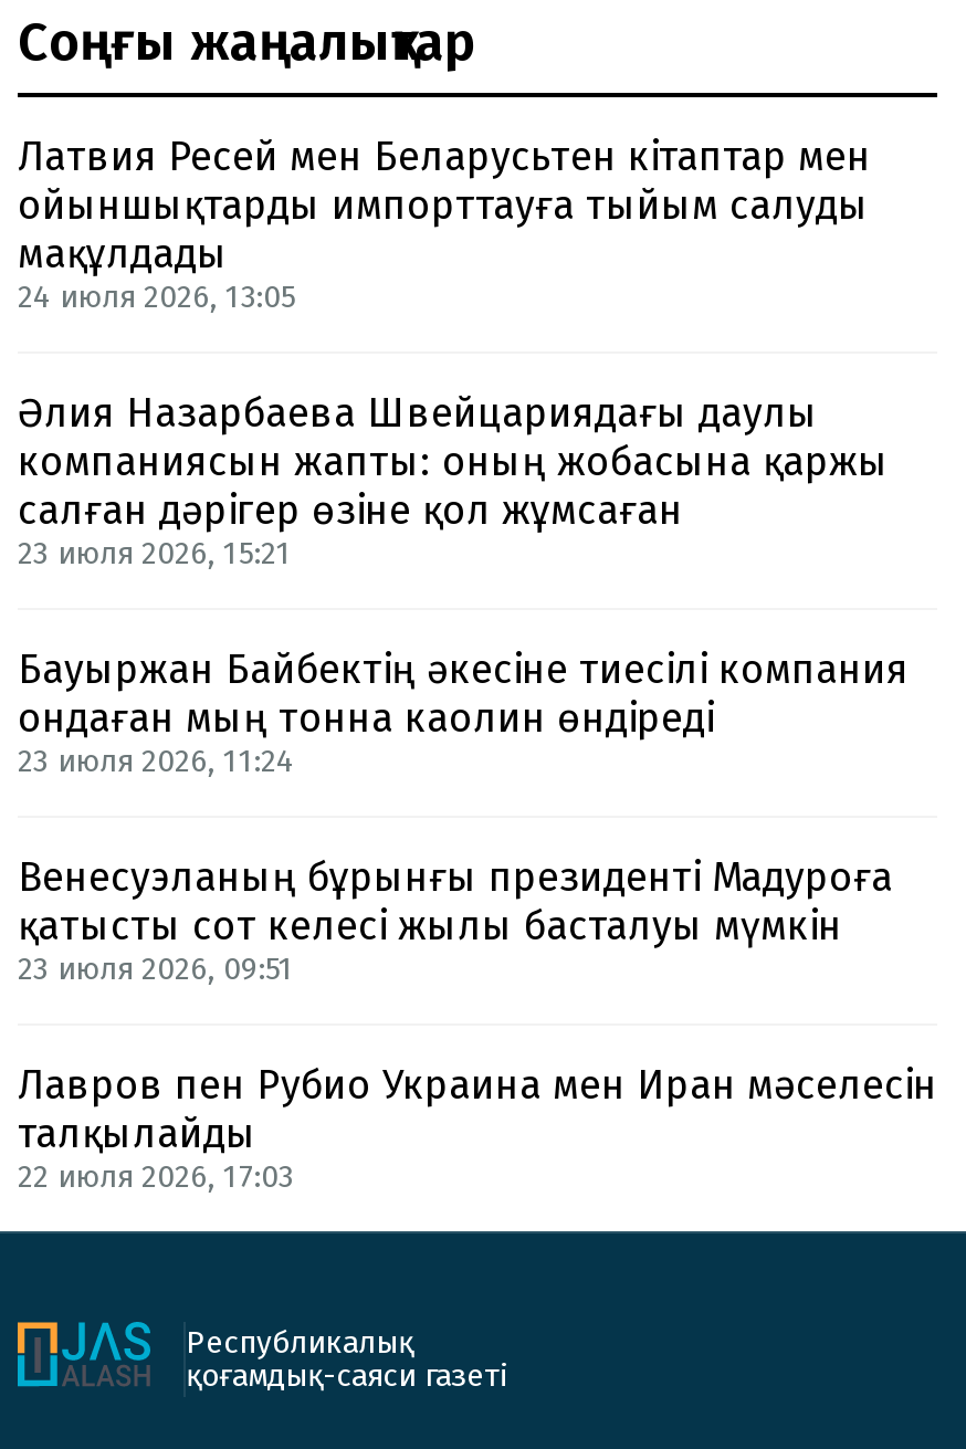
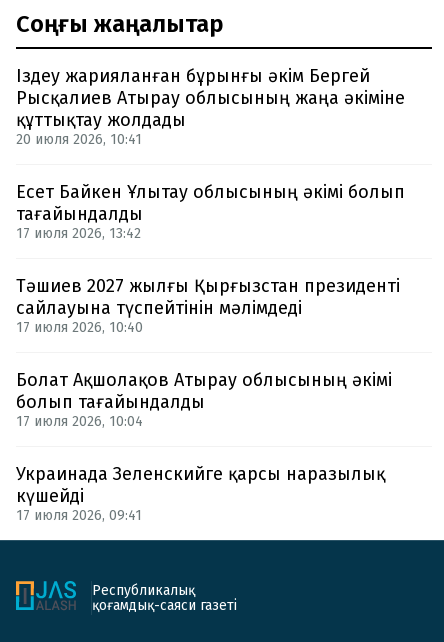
- Латвия Ресей мен Беларусьтен кітаптар мен
- ойыншықтарды импорттауға тыйым салуды
- мақұлдады
- 24 июля 2026, 13:05
+ Іздеу жарияланған бұрынғы әкім Бергей
+ Рысқалиев Атырау облысының жаңа әкіміне
+ құттықтау жолдады
+ 20 июля 2026, 10:41

- Әлия Назарбаева Швейцариядағы даулы
- компаниясын жапты: оның жобасына қаржы
- салған дәрігер өзіне қол жұмсаған
- 23 июля 2026, 15:21
+ Есет Байкен Ұлытау облысының әкімі болып
+ тағайындалды
+ 17 июля 2026, 13:42

- Бауыржан Байбектің әкесіне тиесілі компания
- ондаған мың тонна каолин өндіреді
- 23 июля 2026, 11:24
+ Тәшиев 2027 жылғы Қырғызстан президенті
+ сайлауына түспейтінін мәлімдеді
+ 17 июля 2026, 10:40

- Венесуэланың бұрынғы президенті Мадуроға
- қатысты сот келесі жылы басталуы мүмкін
- 23 июля 2026, 09:51
+ Болат Ақшолақов Атырау облысының әкімі
+ болып тағайындалды
+ 17 июля 2026, 10:04

- Лавров пен Рубио Украина мен Иран мәселесін
- талқылайды
- 22 июля 2026, 17:03
+ Украинада Зеленскийге қарсы наразылық
+ күшейді
+ 17 июля 2026, 09:41
